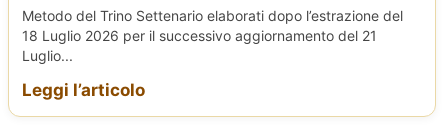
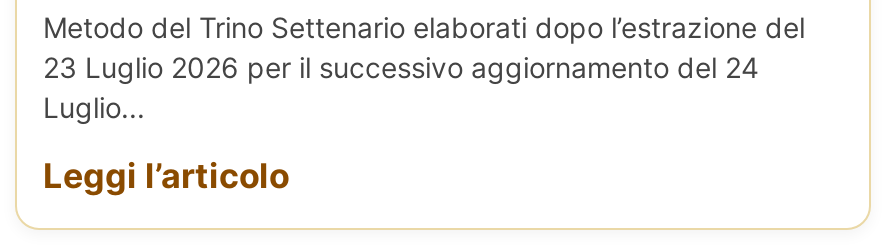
- 18 Luglio 2026 per il successivo aggiornamento del 21
+ 23 Luglio 2026 per il successivo aggiornamento del 24
